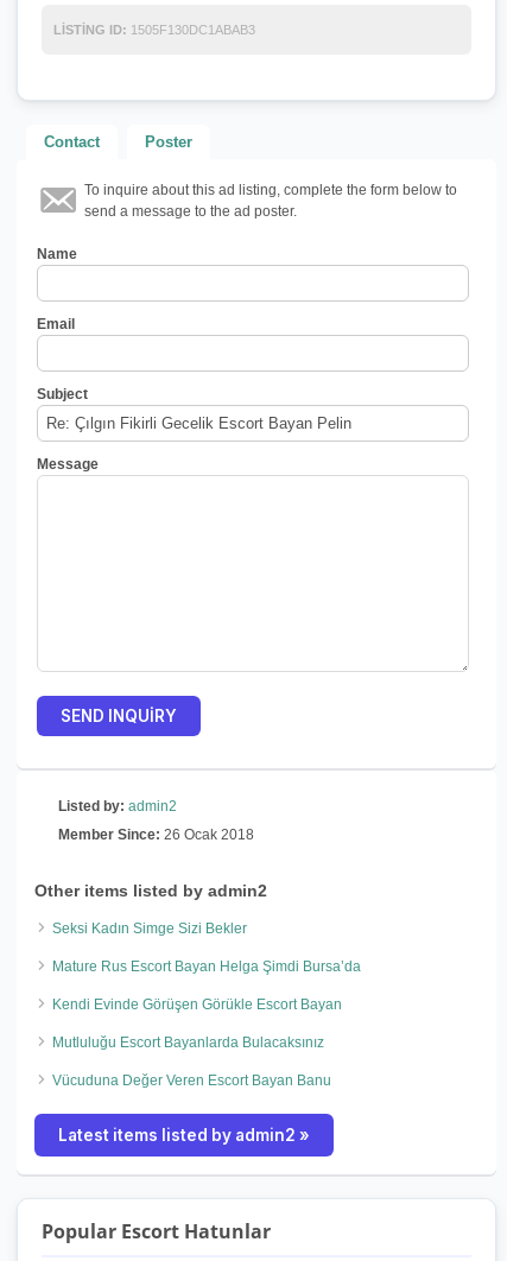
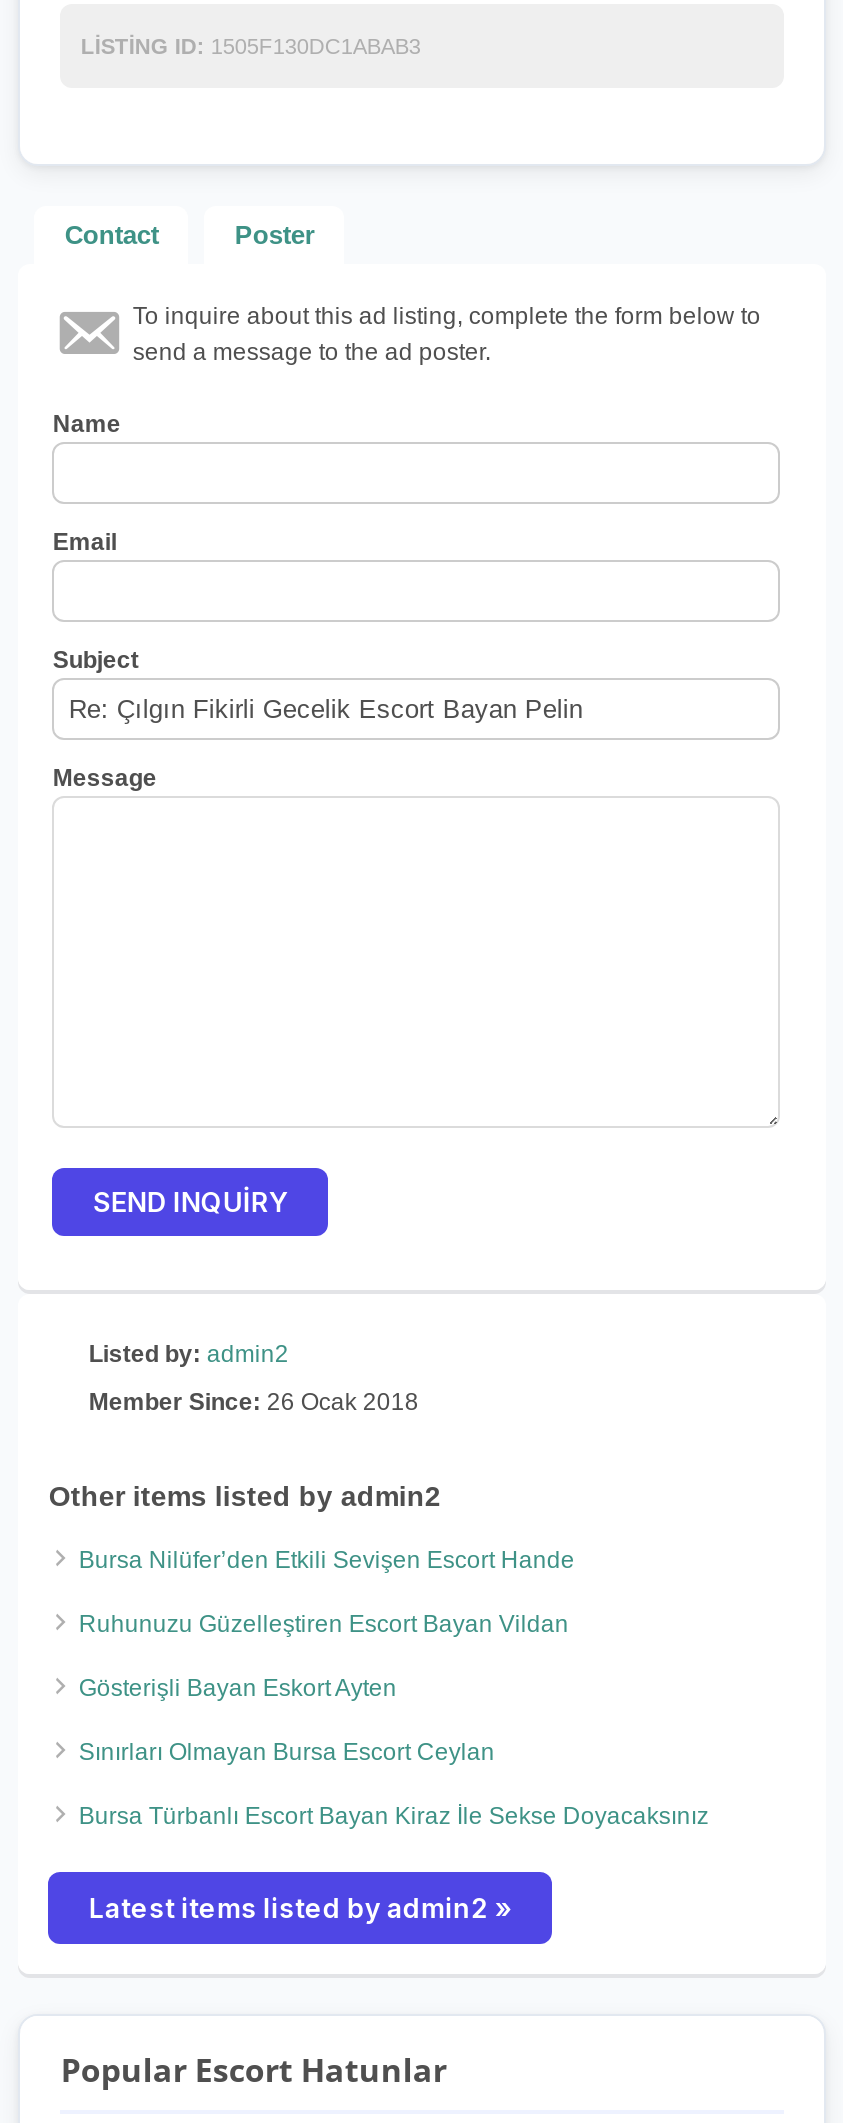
- Seksi Kadın Simge Sizi Bekler
+ Bursa Nilüfer’den Etkili Sevişen Escort Hande

- Mature Rus Escort Bayan Helga Şimdi Bursa’da
+ Ruhunuzu Güzelleştiren Escort Bayan Vildan

- Kendi Evinde Görüşen Görükle Escort Bayan
+ Gösterişli Bayan Eskort Ayten

- Mutluluğu Escort Bayanlarda Bulacaksınız
+ Sınırları Olmayan Bursa Escort Ceylan

- Vücuduna Değer Veren Escort Bayan Banu
+ Bursa Türbanlı Escort Bayan Kiraz İle Sekse Doyacaksınız
